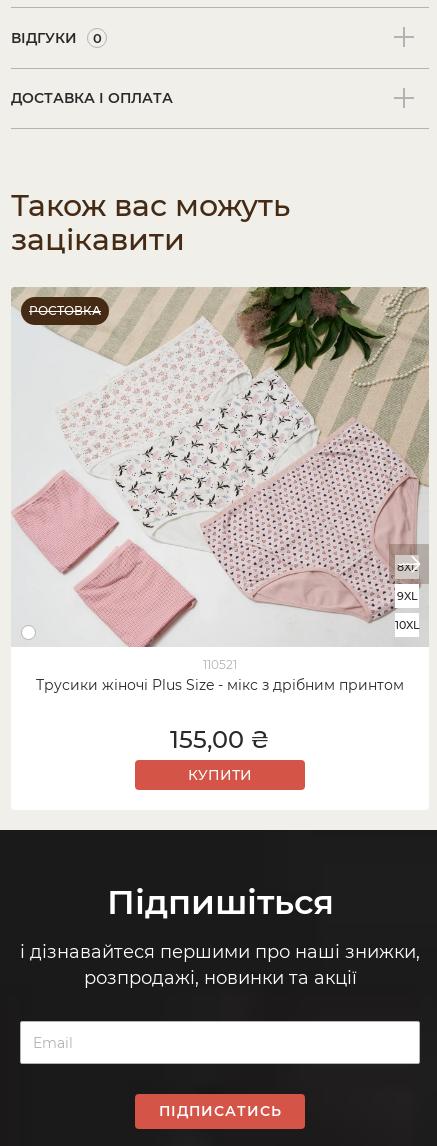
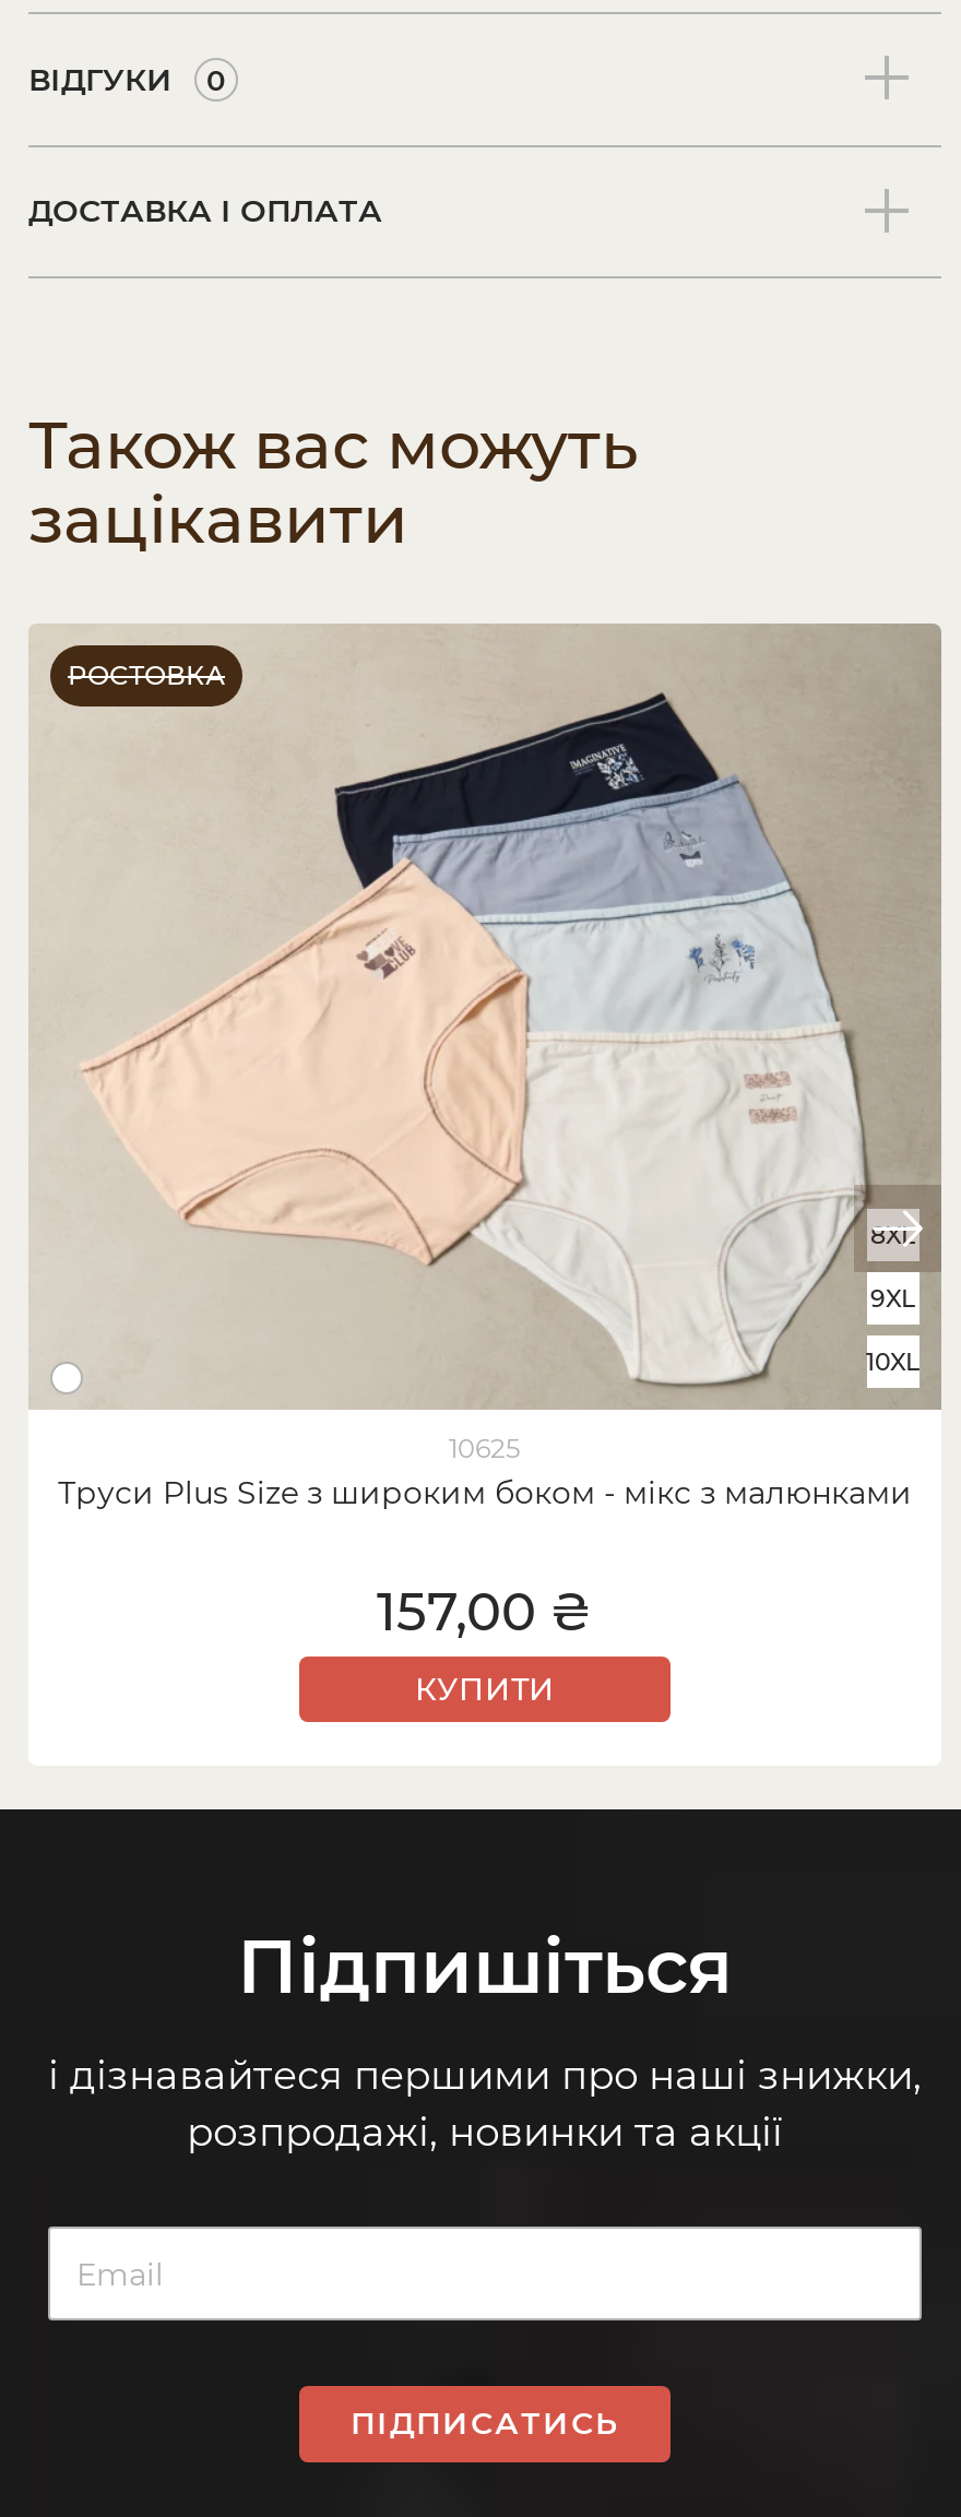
- [image]
- 110521
- Трусики жіночі Plus Size - мікс з дрібним принтом
+ [image]
+ 10625
+ Труси Plus Size з широким боком - мікс з малюнками

- 155,00 ₴
+ 157,00 ₴
